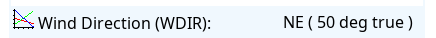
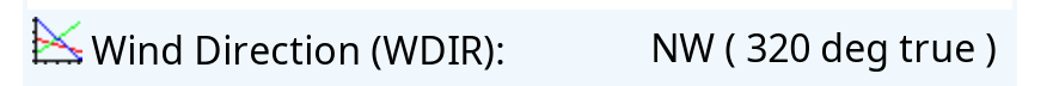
- NE ( 50 deg true )
+ NW ( 320 deg true )
